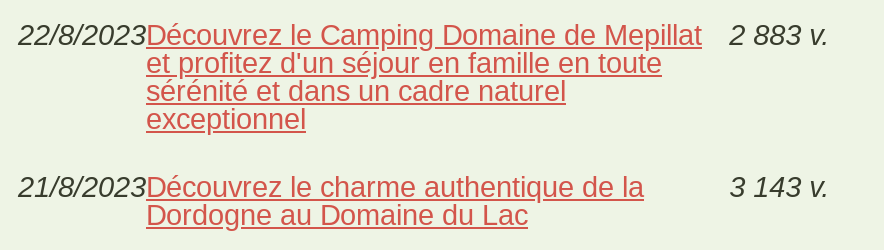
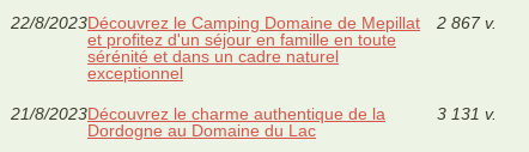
- 22/8/2023Découvrez le Camping Domaine de Mepillat 2 883 v.
+ 22/8/2023Découvrez le Camping Domaine de Mepillat 2 867 v.

- 3 143 v.
+ 3 131 v.
